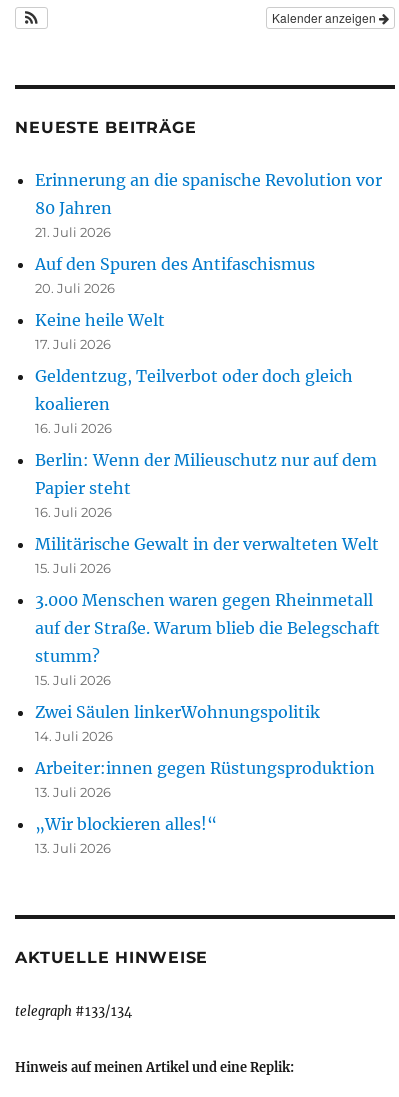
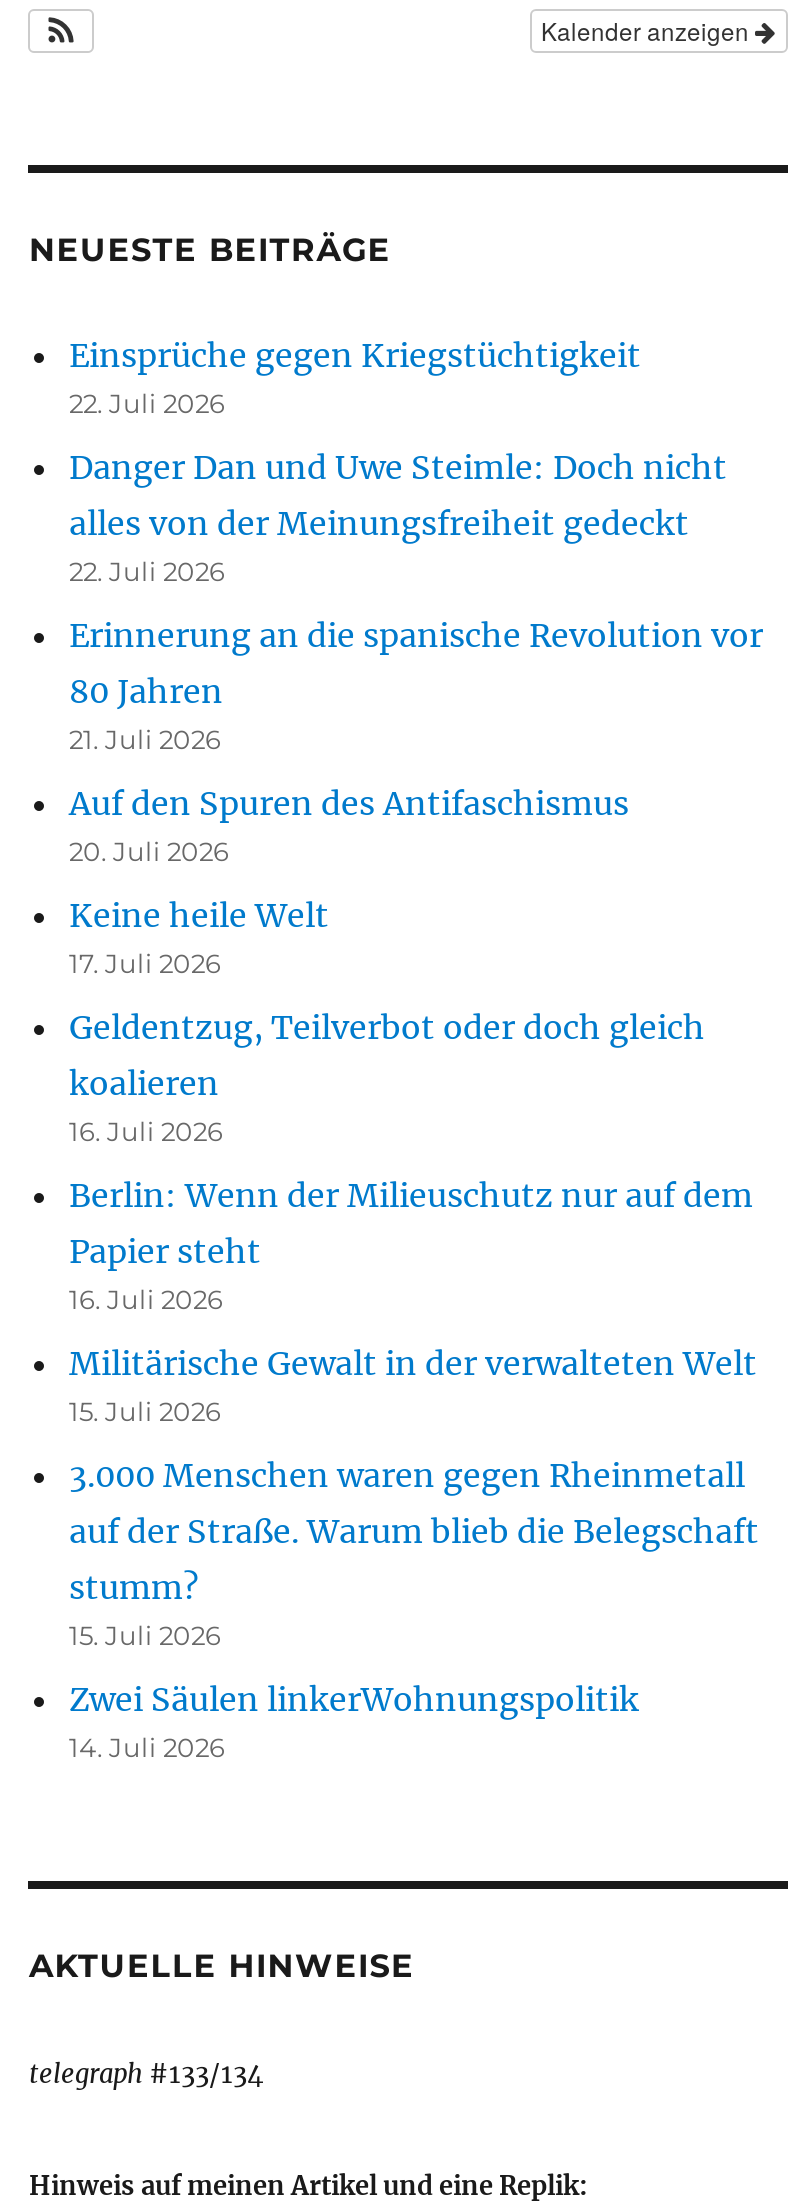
+ Einsprüche gegen Kriegstüchtigkeit
+ 22. Juli 2026
+ Danger Dan und Uwe Steimle: Doch nicht
+ alles von der Meinungsfreiheit gedeckt
+ 22. Juli 2026

moved down: Erinnerung an die spanische Revolution vor | 80 Jahren | 21. Juli 2026 | ... | Zwei Säulen linkerWohnungspolitik | 14. Juli 2026

- Arbeiter:innen gegen Rüstungsproduktion
- 13. Juli 2026
- „Wir blockieren alles!“
- 13. Juli 2026
